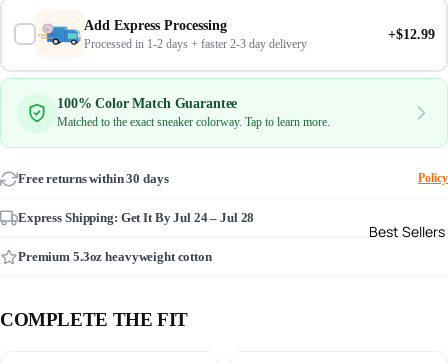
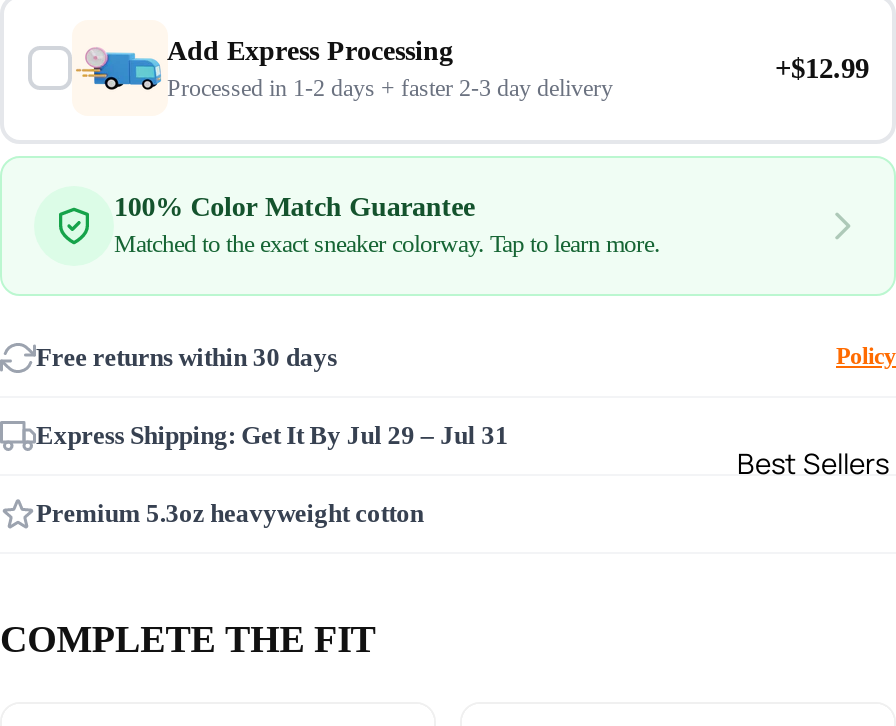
- Express Shipping: Get It By Jul 24 – Jul 28
+ Express Shipping: Get It By Jul 29 – Jul 31
